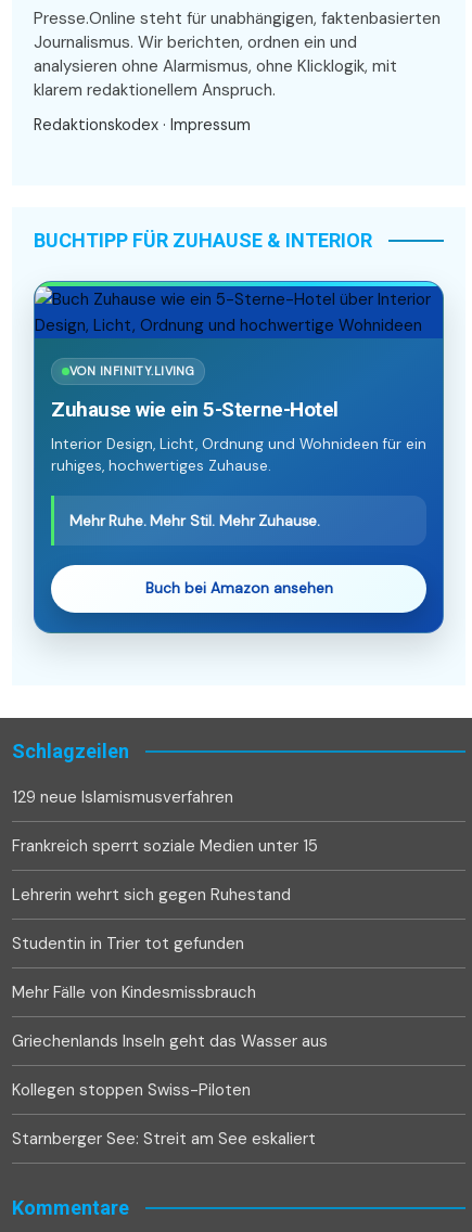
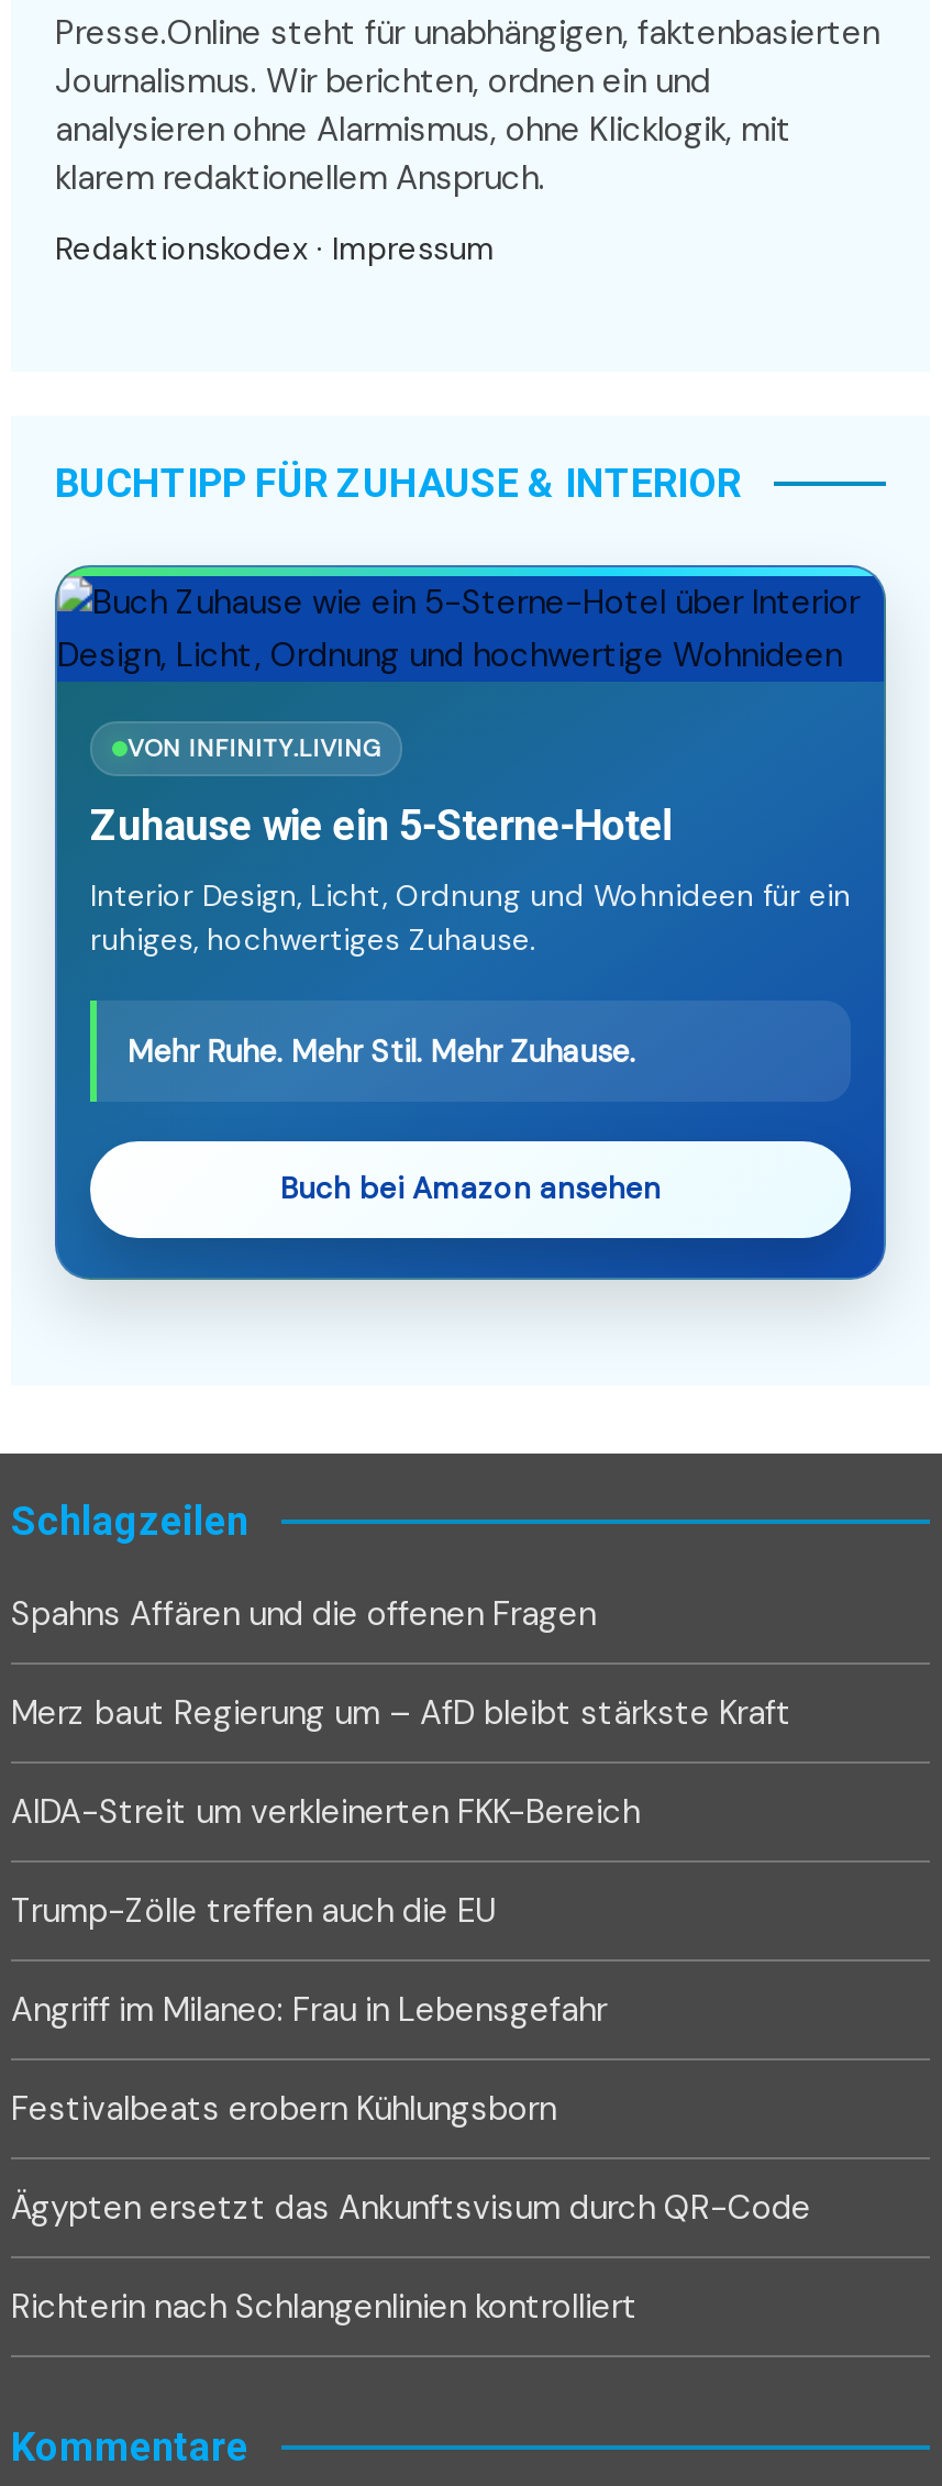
- 129 neue Islamismusverfahren
+ Spahns Affären und die offenen Fragen

- Frankreich sperrt soziale Medien unter 15
+ Merz baut Regierung um – AfD bleibt stärkste Kraft

- Lehrerin wehrt sich gegen Ruhestand
+ AIDA-Streit um verkleinerten FKK-Bereich

- Studentin in Trier tot gefunden
+ Trump-Zölle treffen auch die EU

- Mehr Fälle von Kindesmissbrauch
+ Angriff im Milaneo: Frau in Lebensgefahr

- Griechenlands Inseln geht das Wasser aus
+ Festivalbeats erobern Kühlungsborn

- Kollegen stoppen Swiss-Piloten
+ Ägypten ersetzt das Ankunftsvisum durch QR-Code

- Starnberger See: Streit am See eskaliert
+ Richterin nach Schlangenlinien kontrolliert
